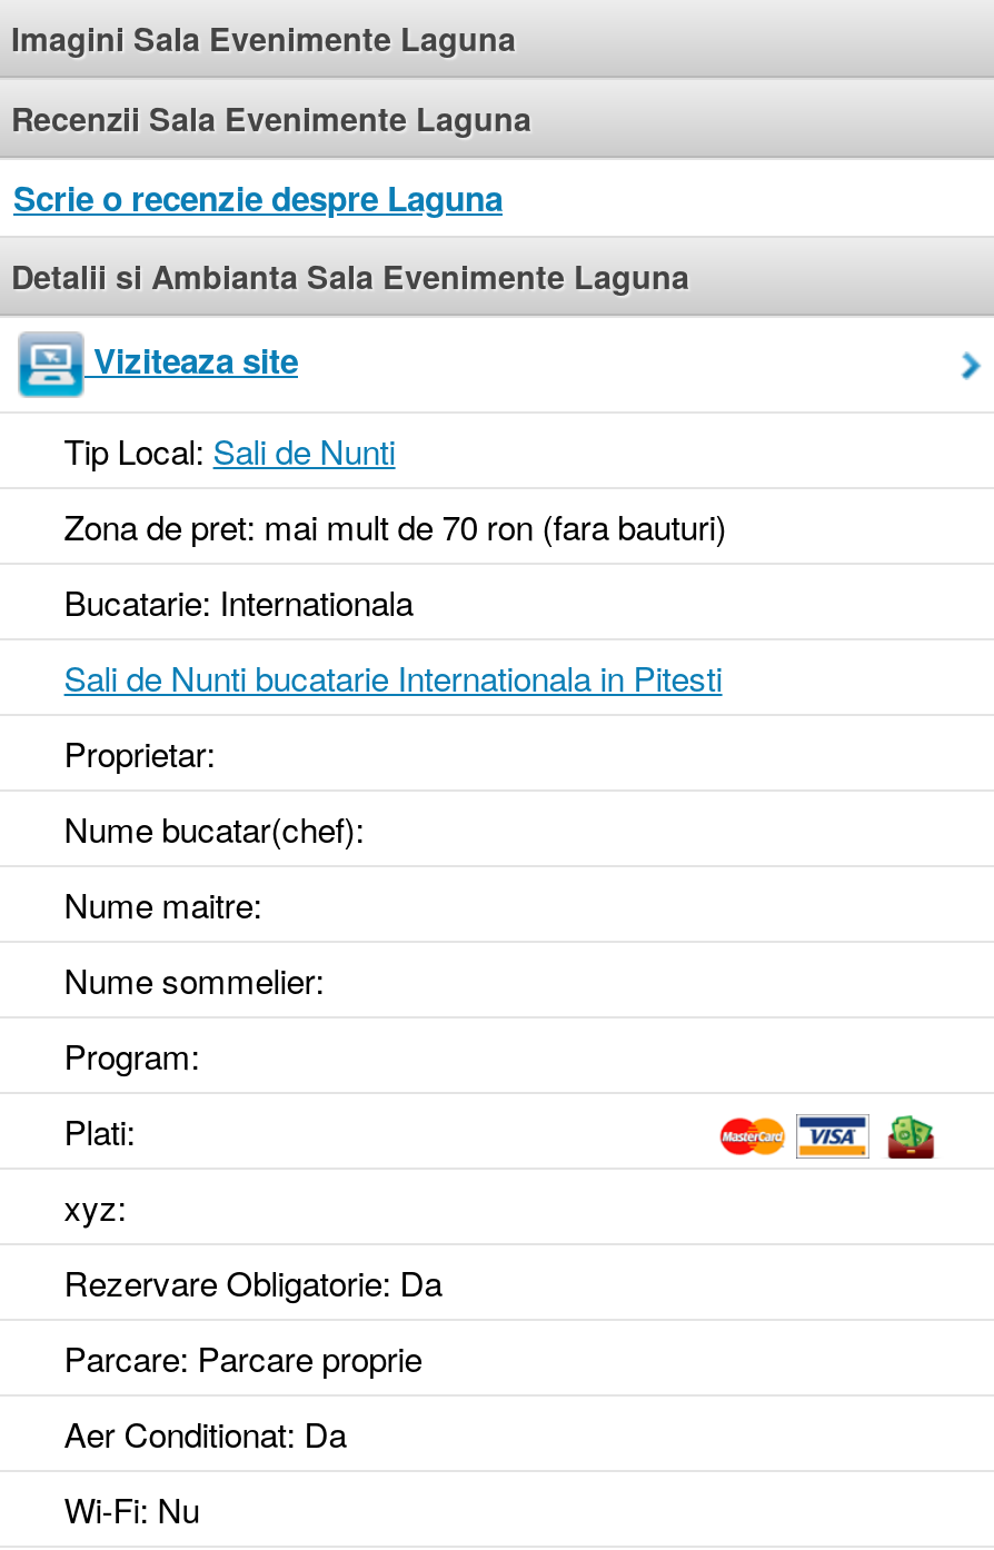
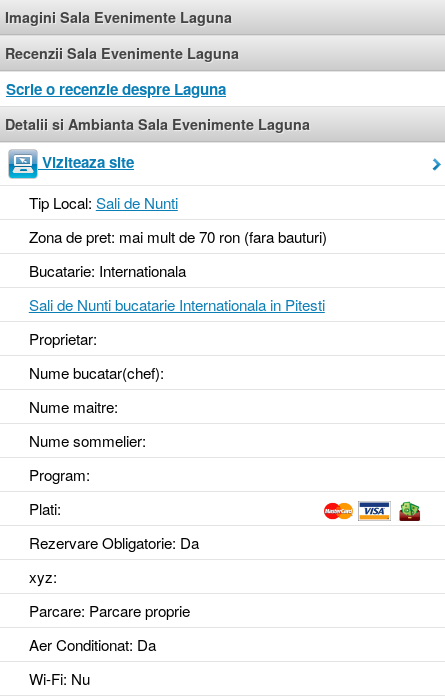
moved down: xyz:

moved up: Rezervare Obligatorie: Da
